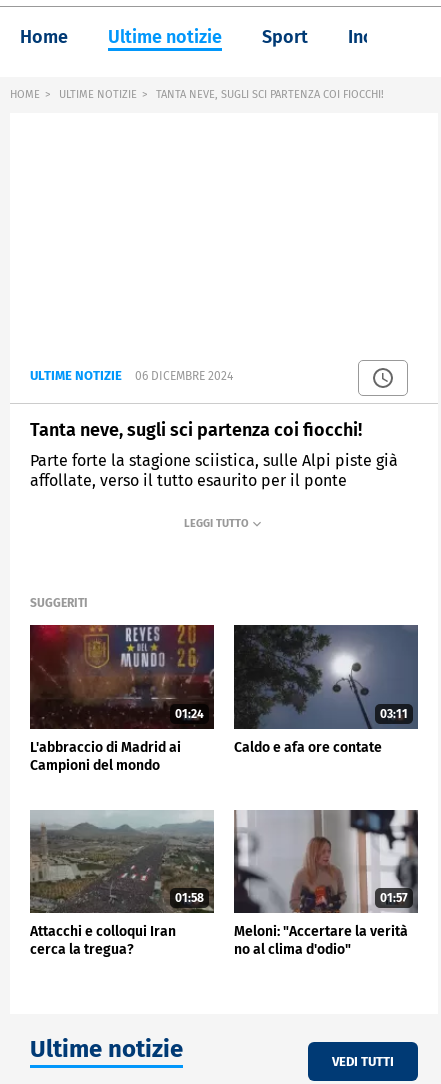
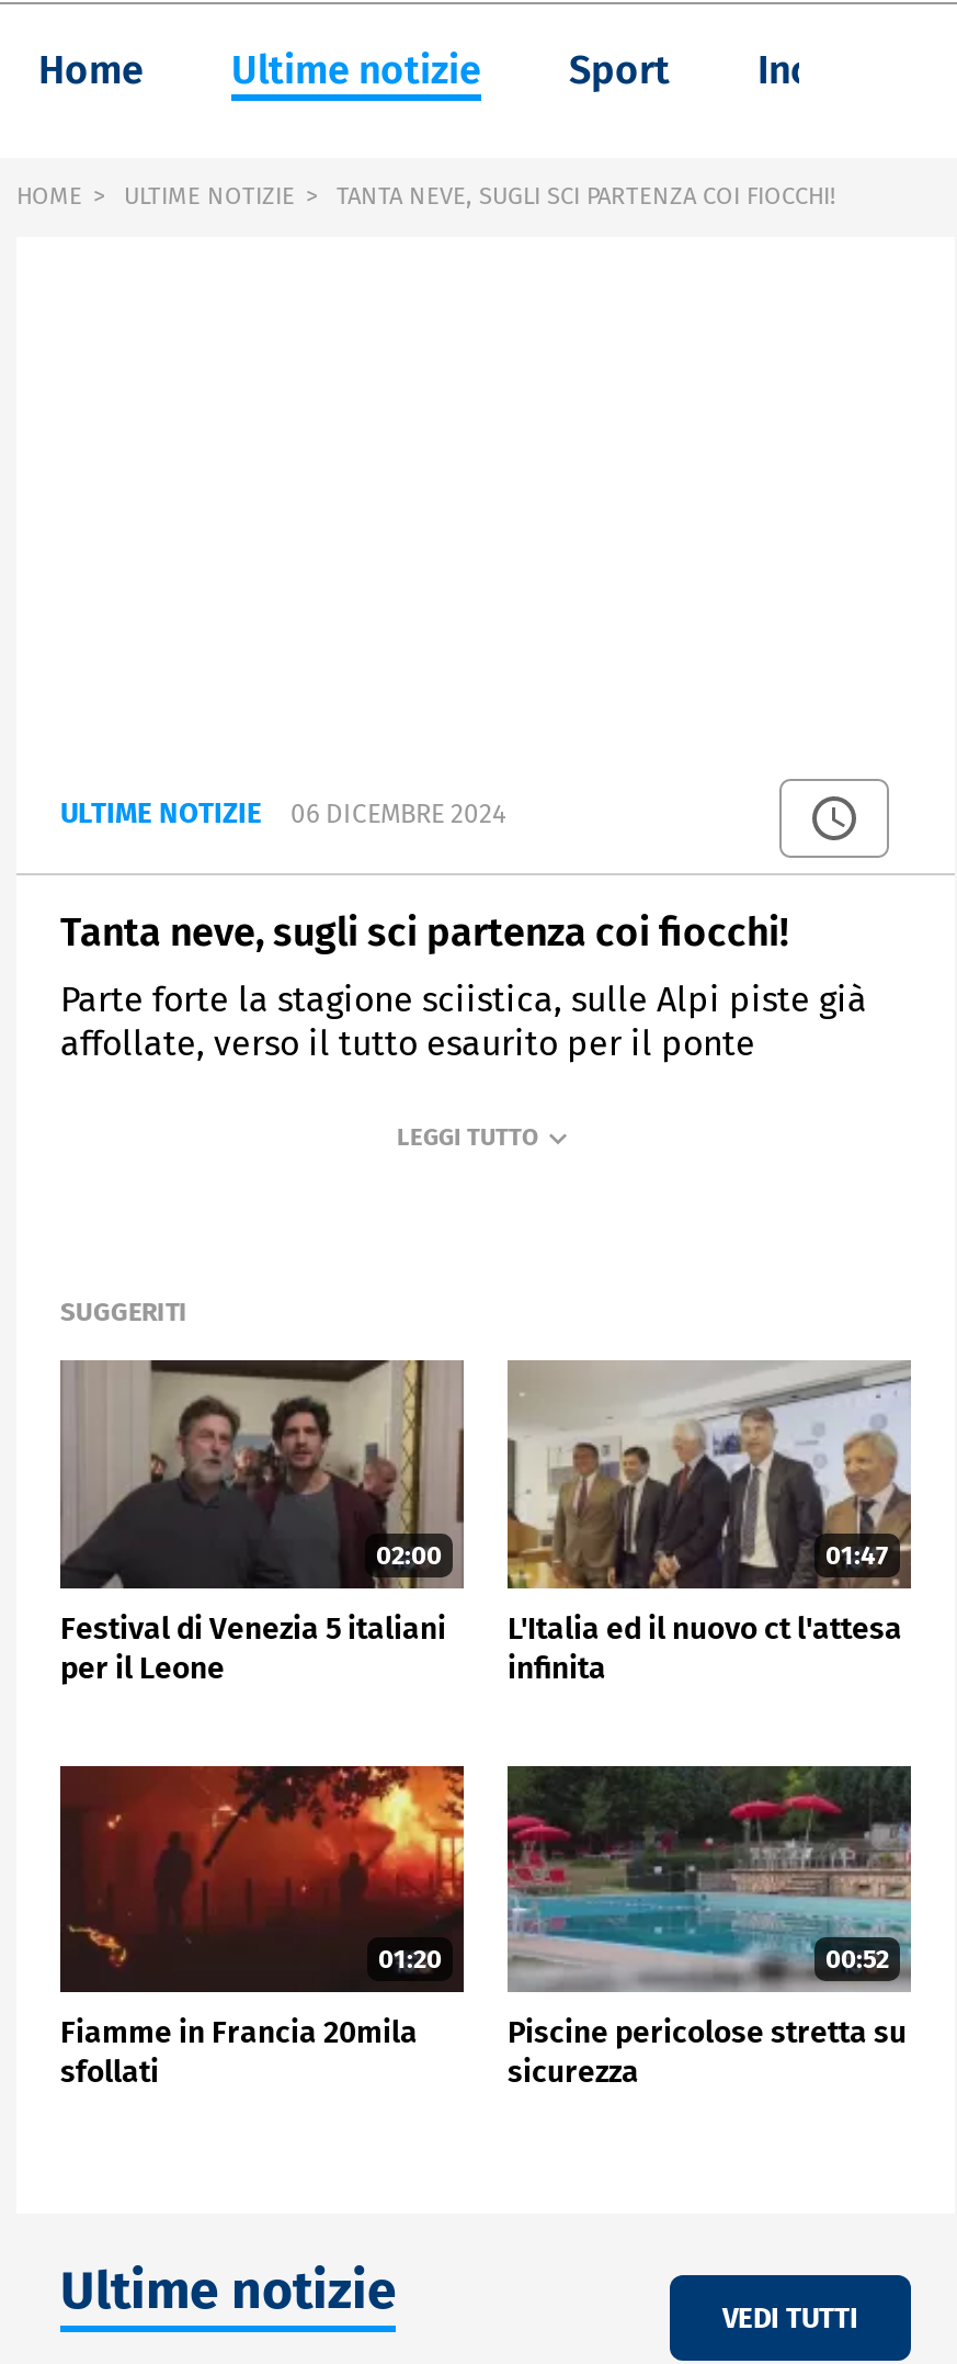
- [image]
- 01:24
+ [image]
+ 02:00

- [image]
- 03:11
+ [image]
+ 01:47

- L'abbraccio di Madrid ai
- Campioni del mondo
+ Festival di Venezia 5 italiani
+ per il Leone

- Caldo e afa ore contate
+ L'Italia ed il nuovo ct l'attesa
+ infinita

- [image]
- 01:58
+ [image]
+ 01:20

- [image]
- 01:57
+ [image]
+ 00:52

- Attacchi e colloqui Iran
- cerca la tregua?
+ Fiamme in Francia 20mila
+ sfollati

- Meloni: "Accertare la verità
- no al clima d'odio"
+ Piscine pericolose stretta su
+ sicurezza
